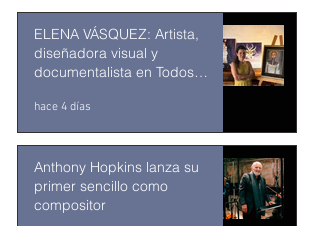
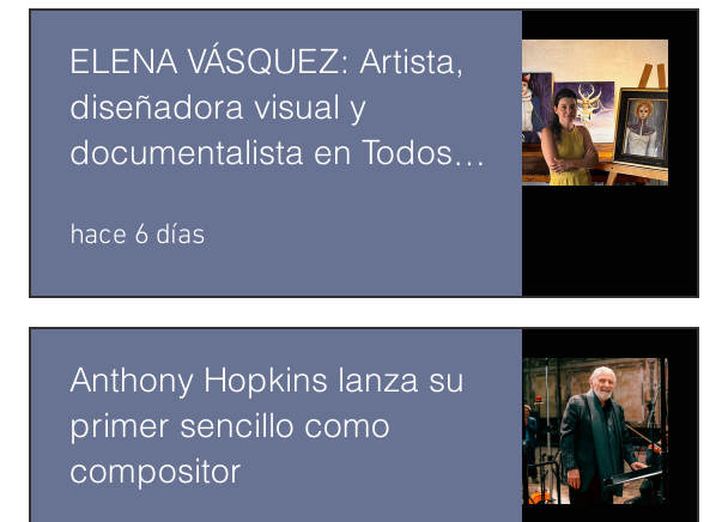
- hace 4 días
+ hace 6 días
